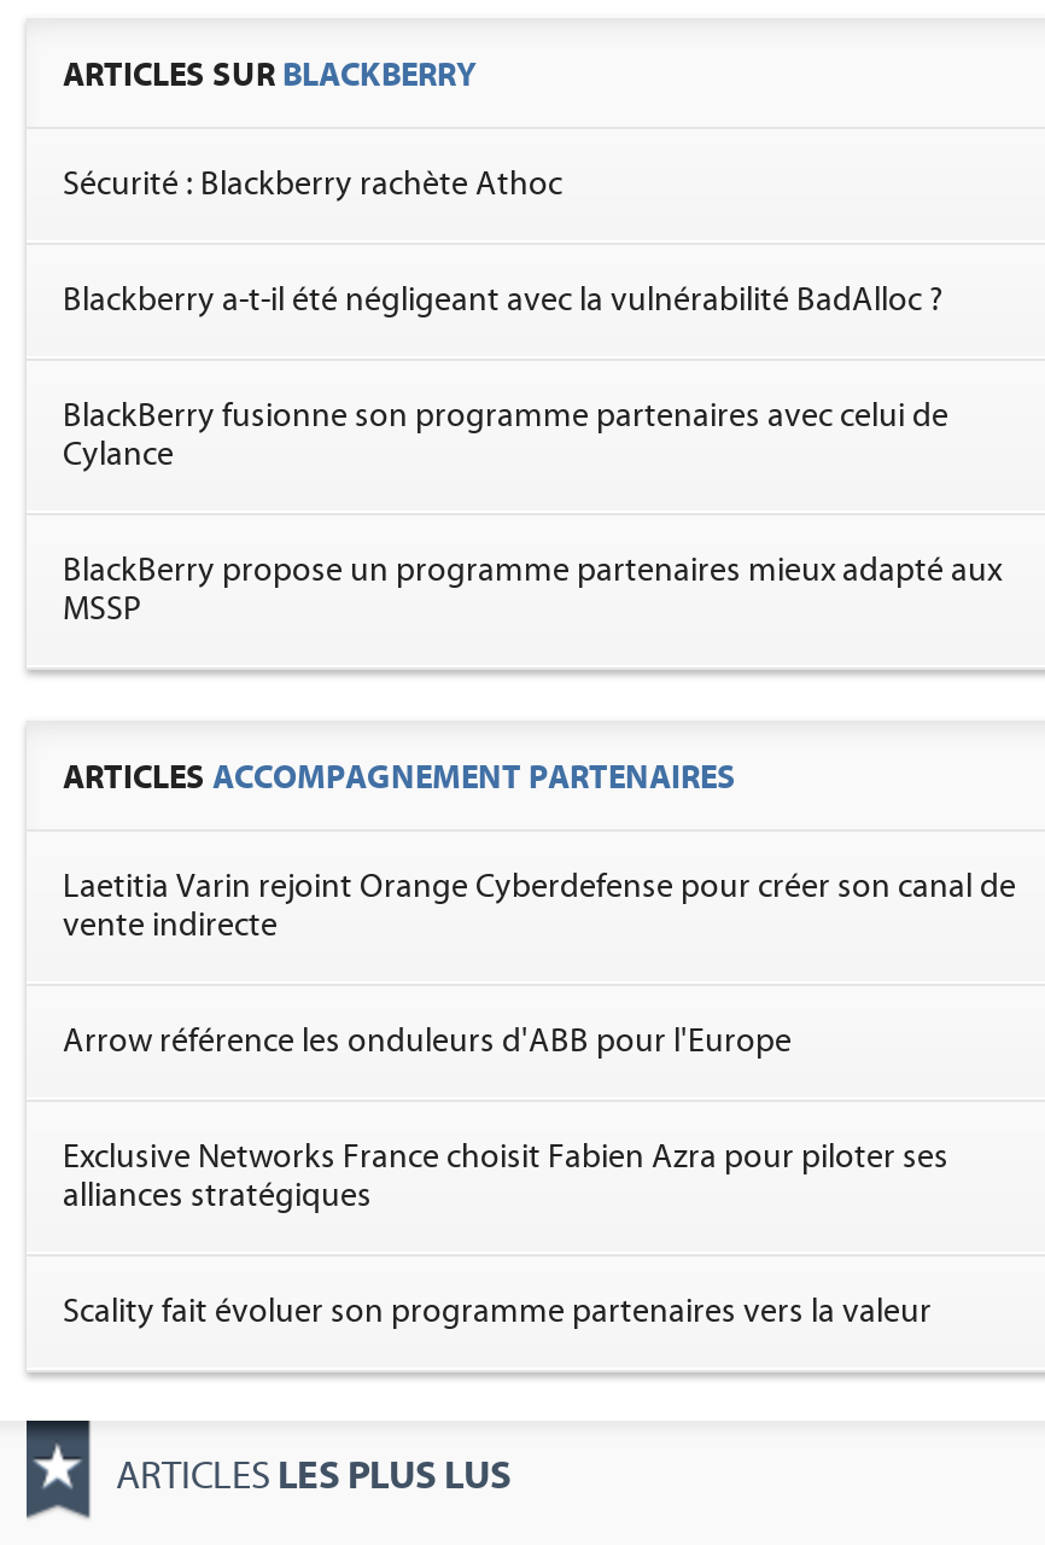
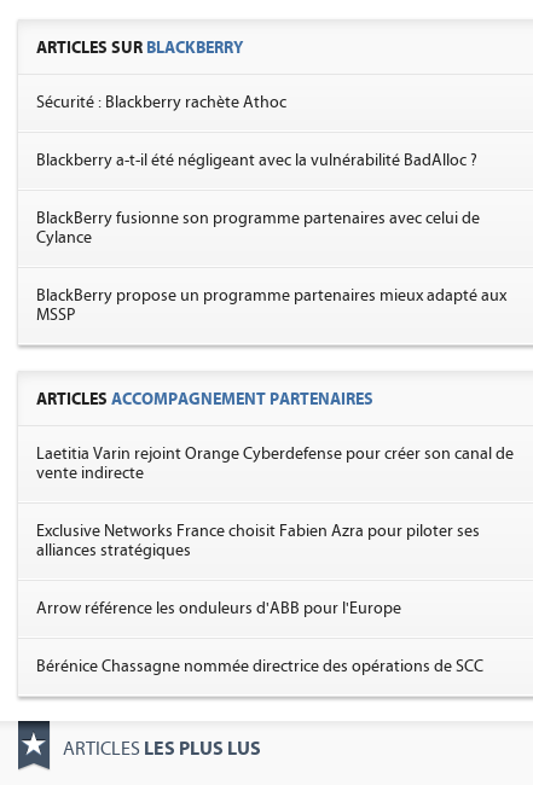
moved down: Arrow référence les onduleurs d'ABB pour l'Europe

moved up: Exclusive Networks France choisit Fabien Azra pour piloter ses | alliances stratégiques

- Scality fait évoluer son programme partenaires vers la valeur
+ Bérénice Chassagne nommée directrice des opérations de SCC
